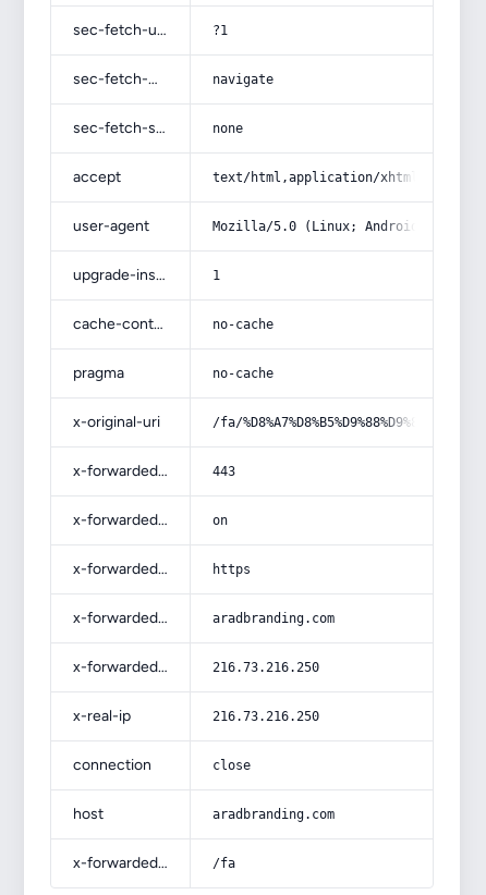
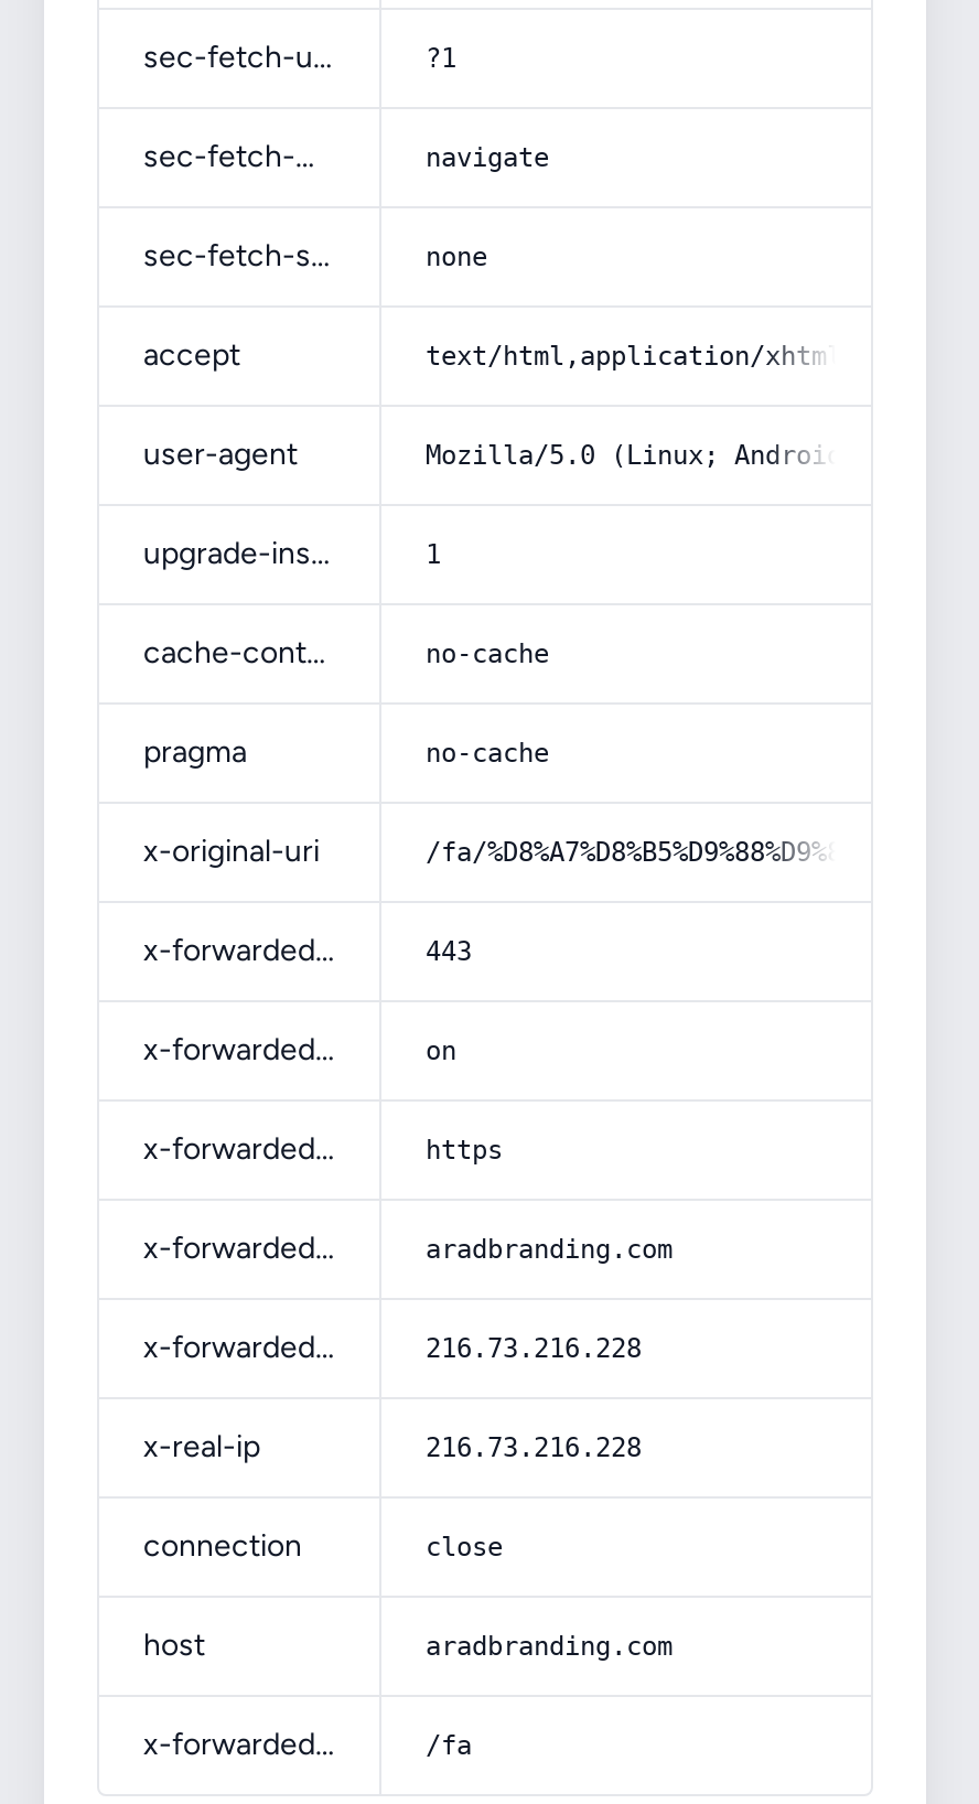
- 216.73.216.250
+ 216.73.216.228

- 216.73.216.250
+ 216.73.216.228
